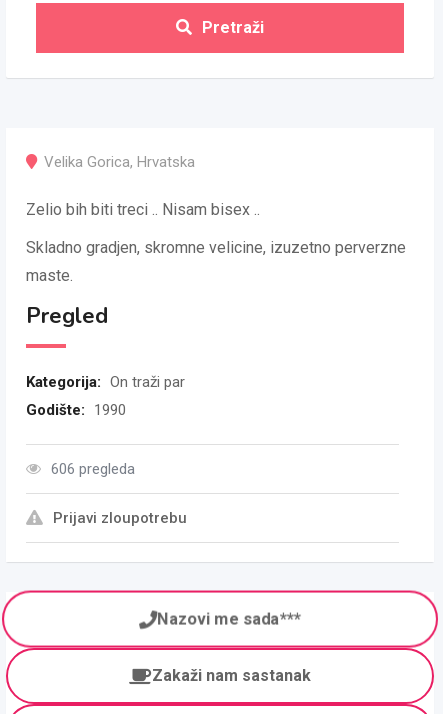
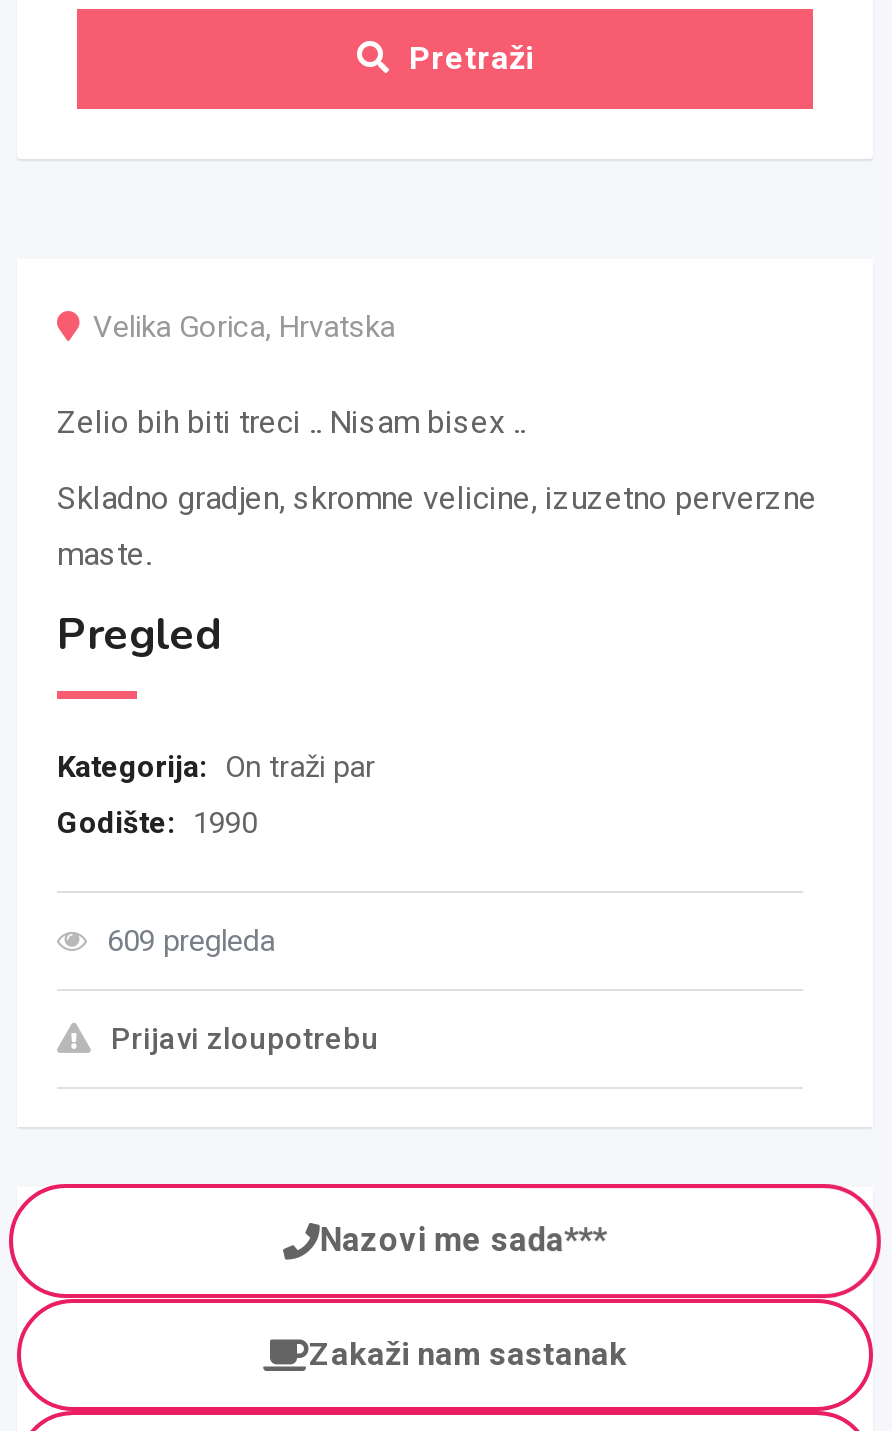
- 606 pregleda
+ 609 pregleda
